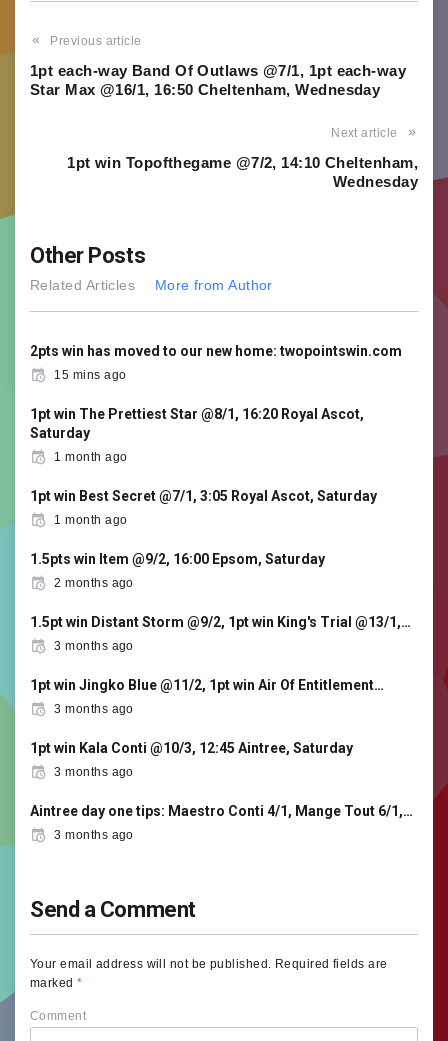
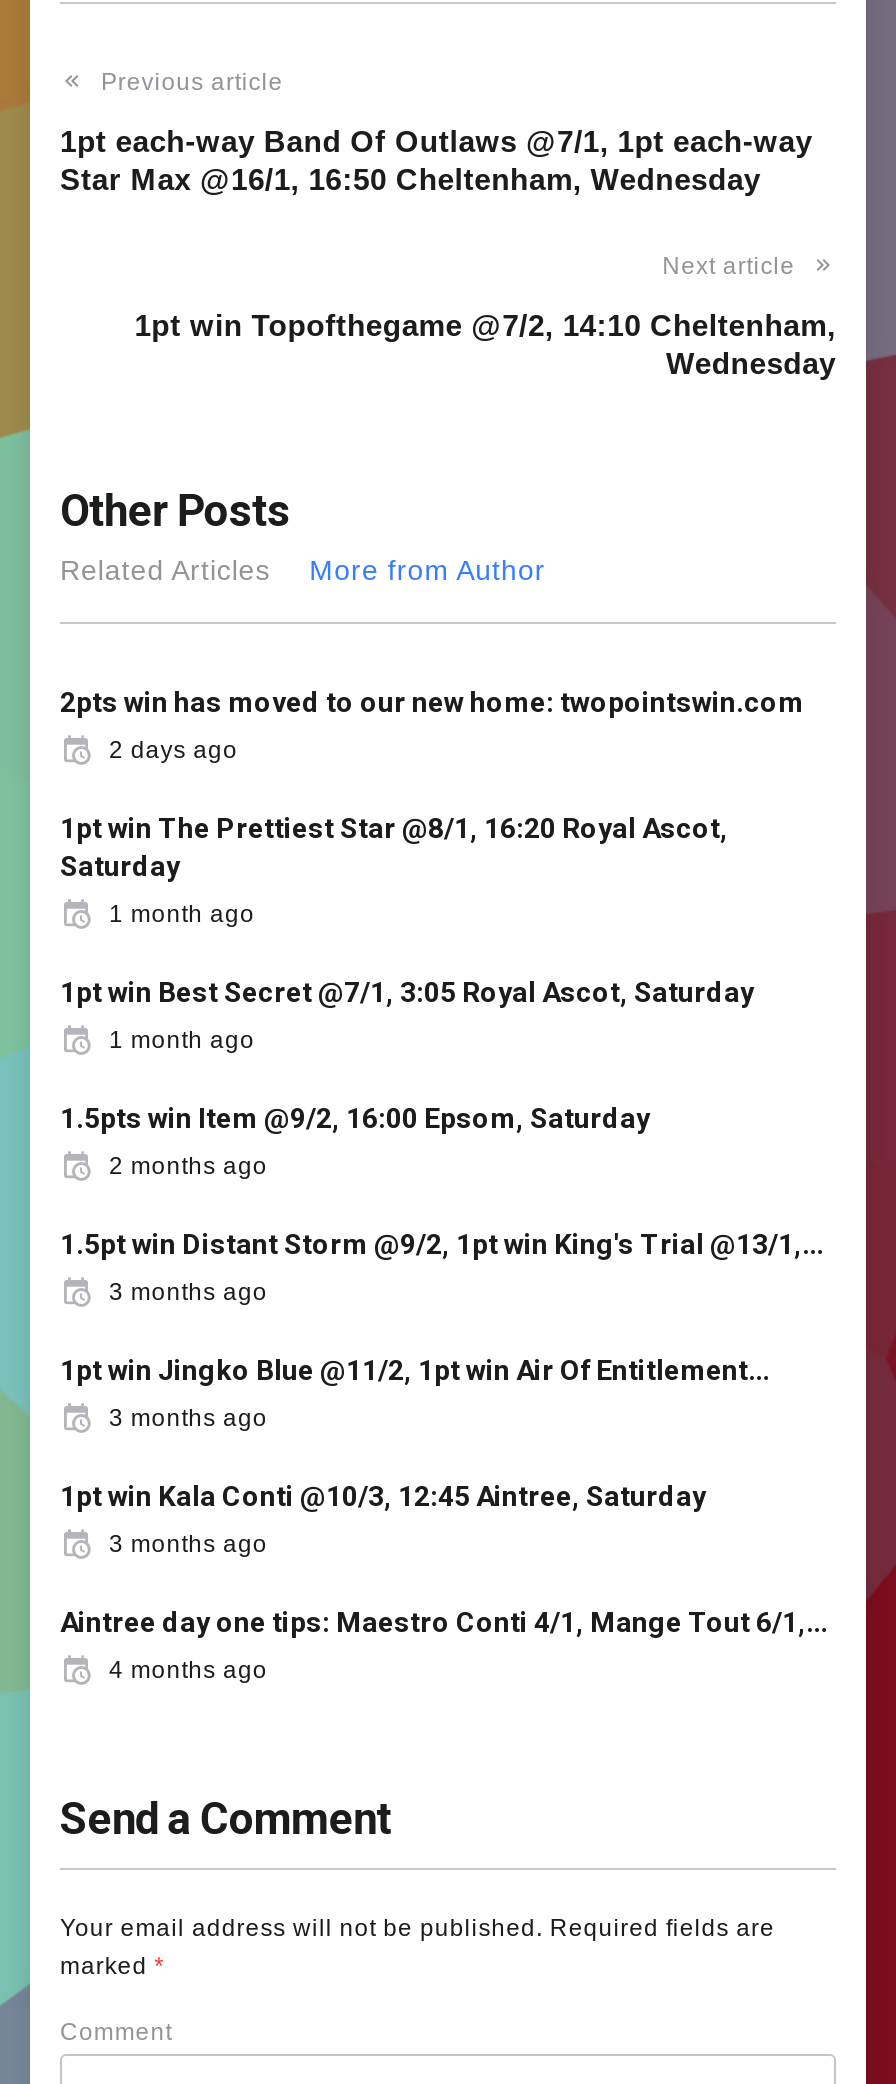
- 15 mins ago
+ 2 days ago

- 3 months ago
+ 4 months ago
